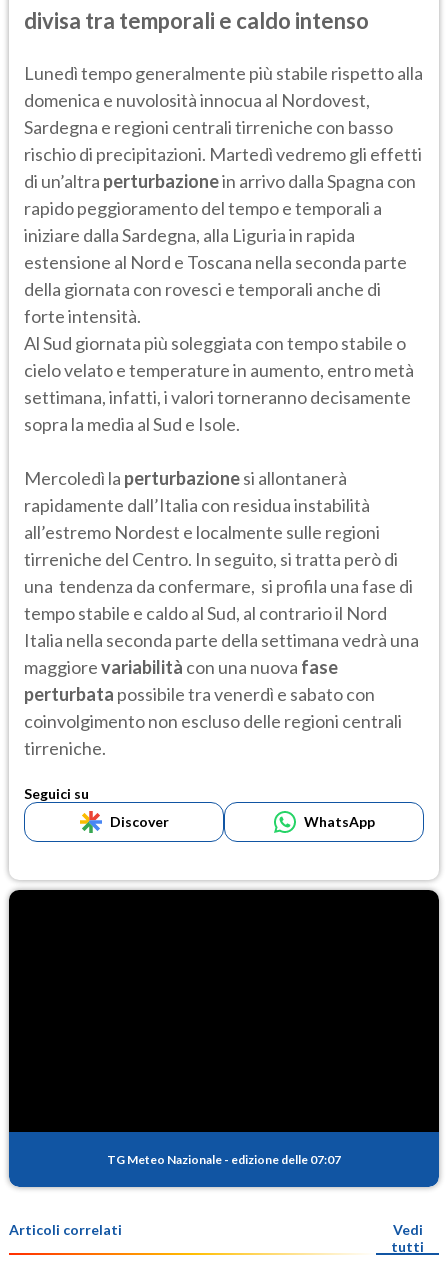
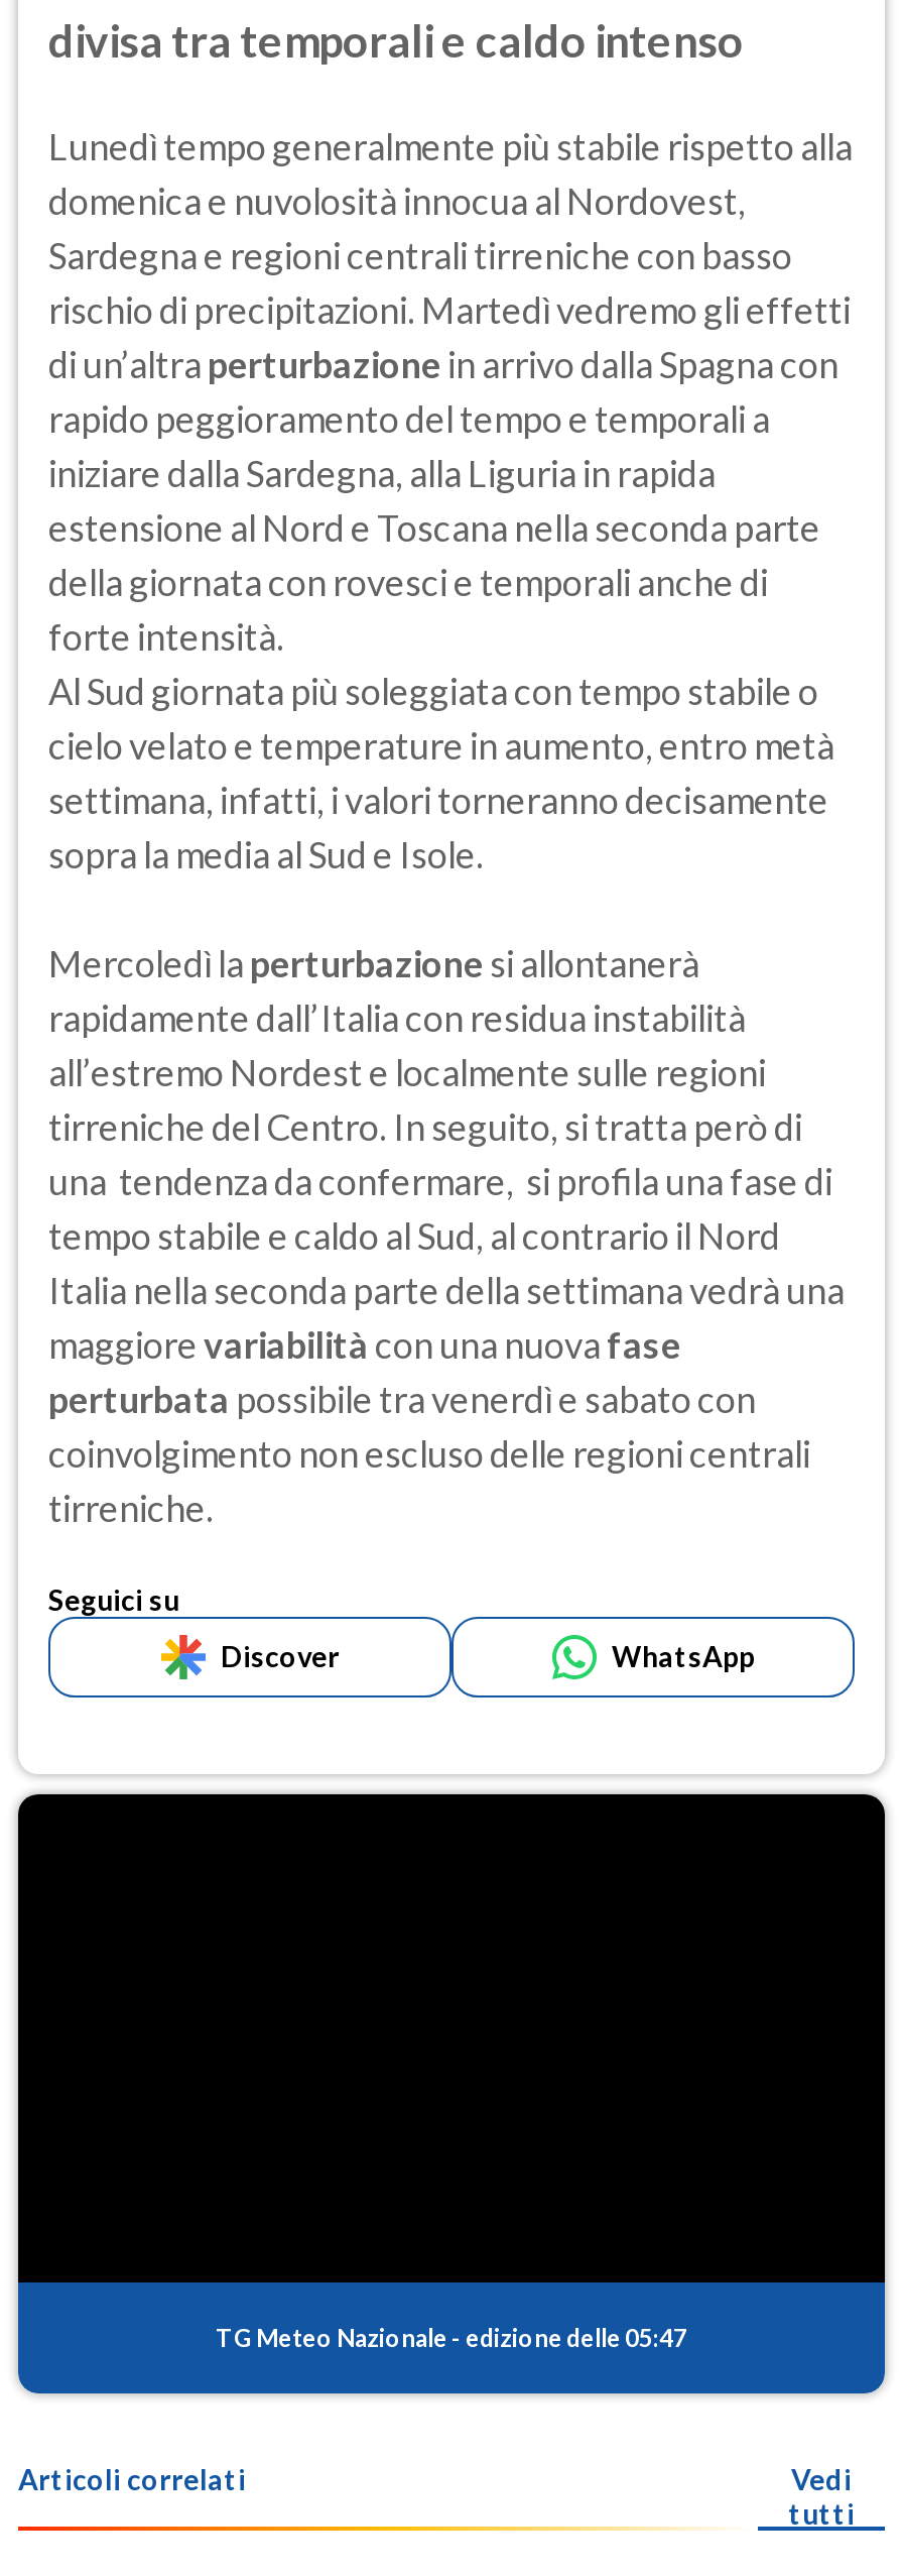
- TG Meteo Nazionale - edizione delle 07:07
+ TG Meteo Nazionale - edizione delle 05:47
